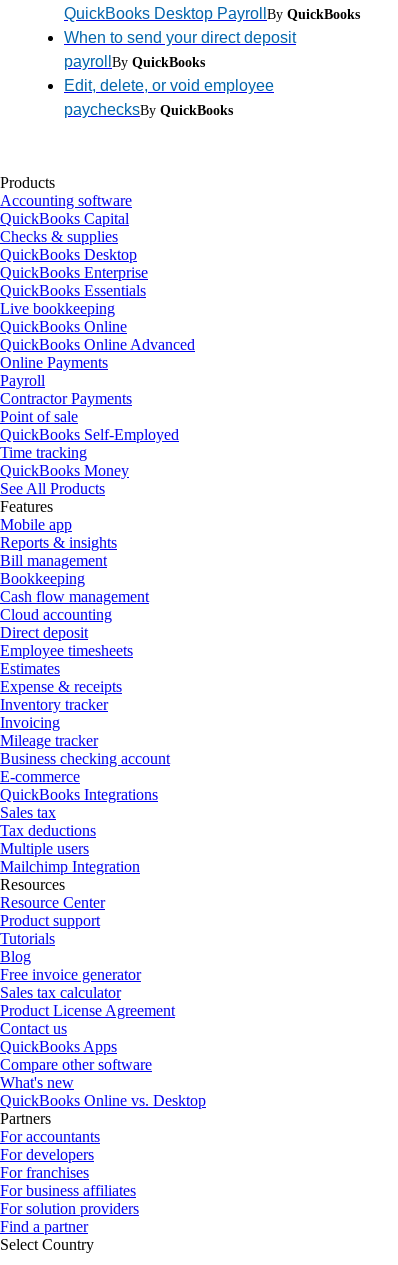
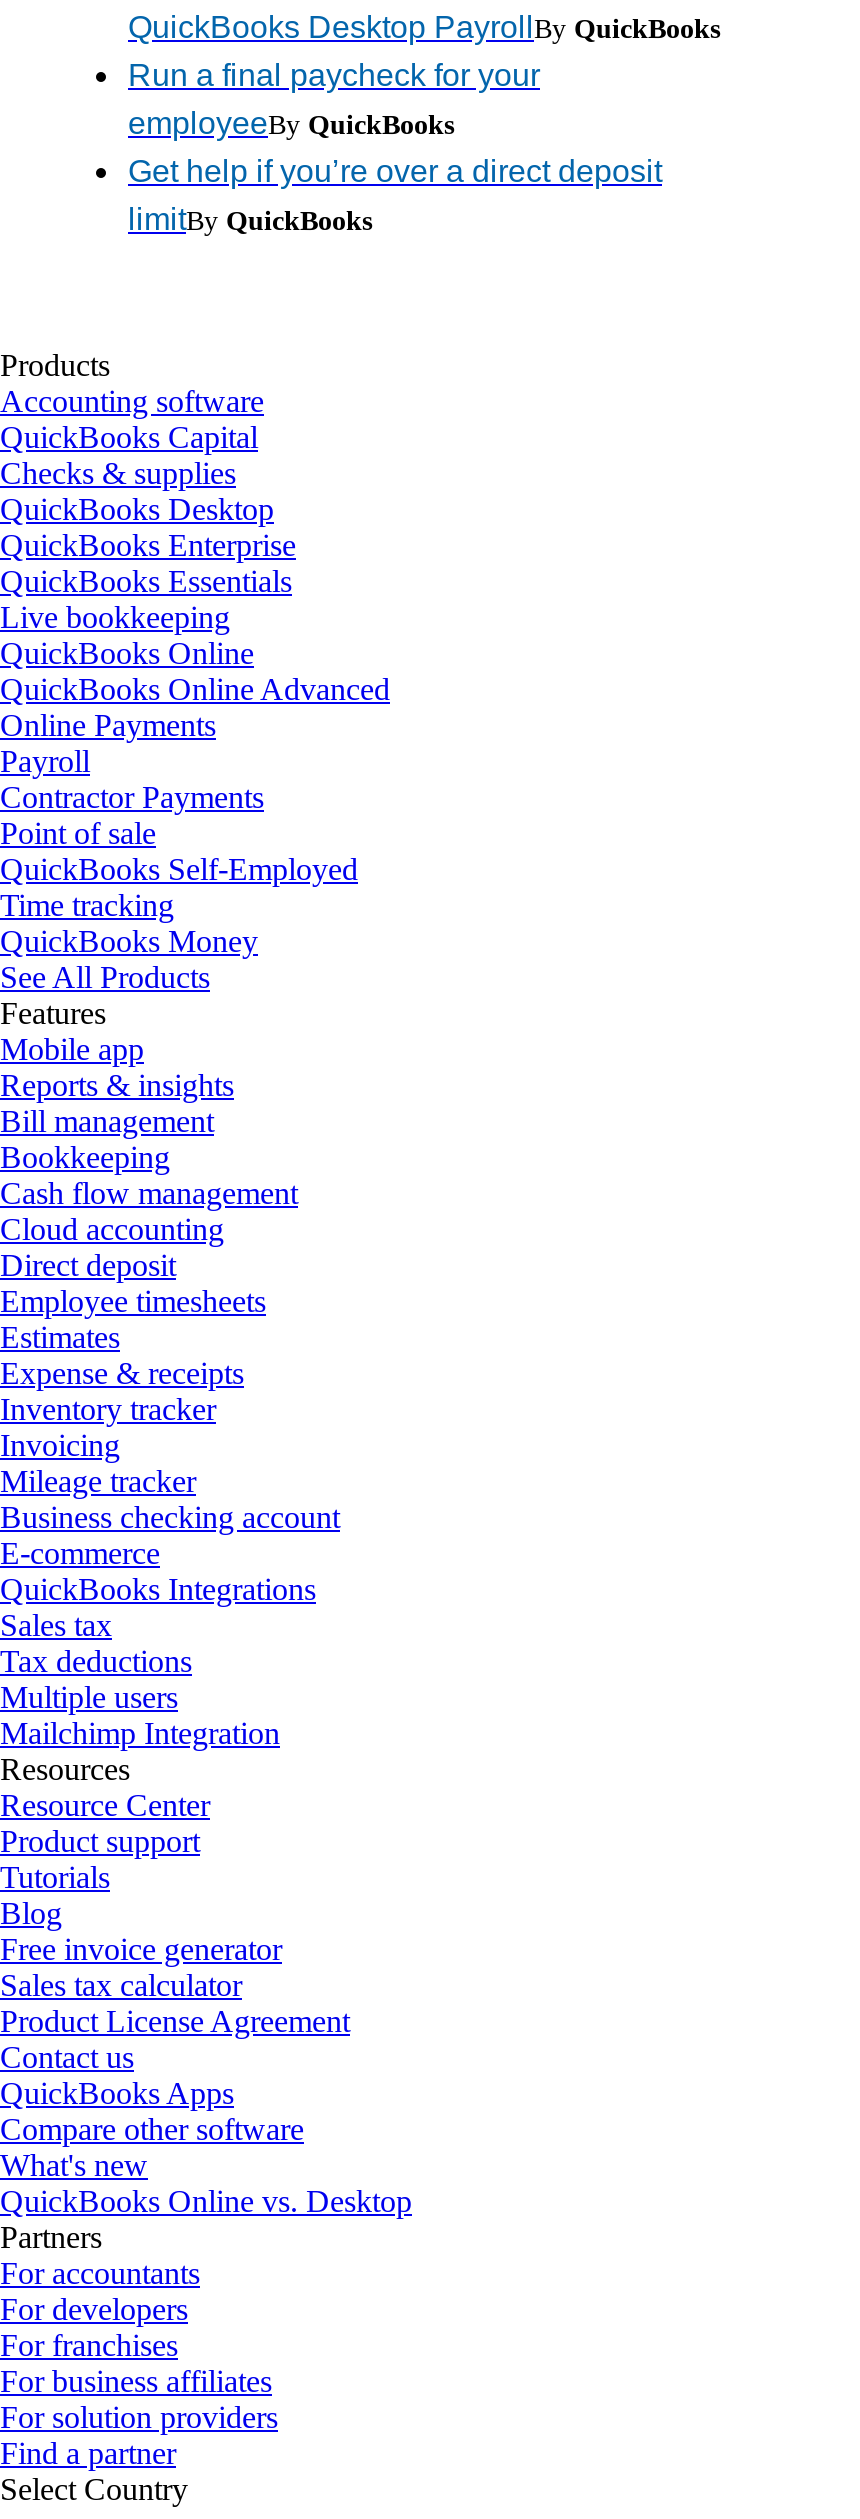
- When to send your direct deposit
- payrollBy QuickBooks
- Edit, delete, or void employee
- paychecksBy QuickBooks
+ Run a final paycheck for your
+ employeeBy QuickBooks
+ Get help if you’re over a direct deposit
+ limitBy QuickBooks
